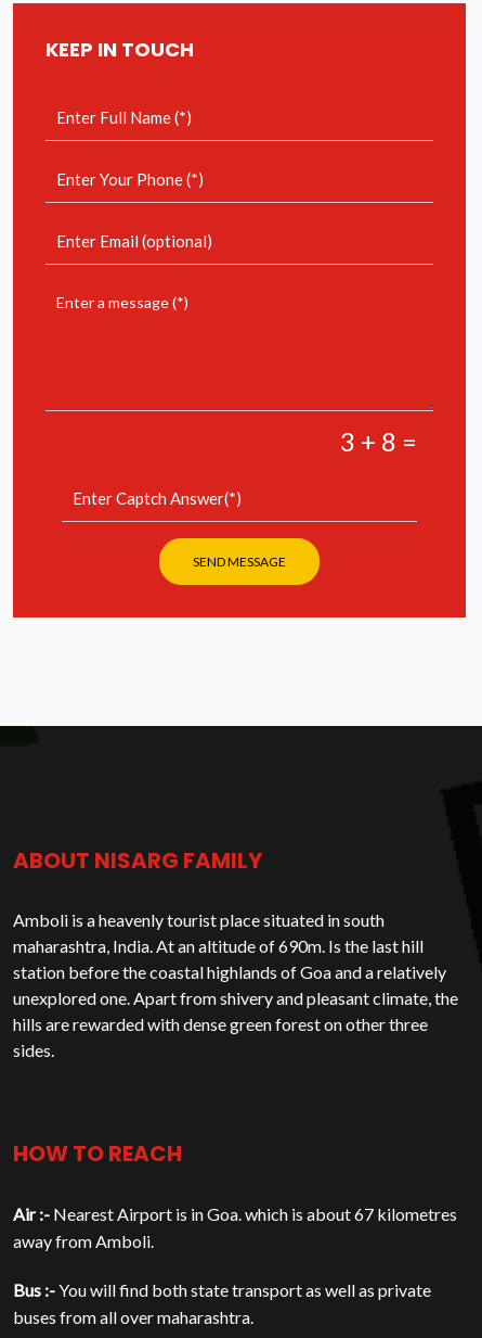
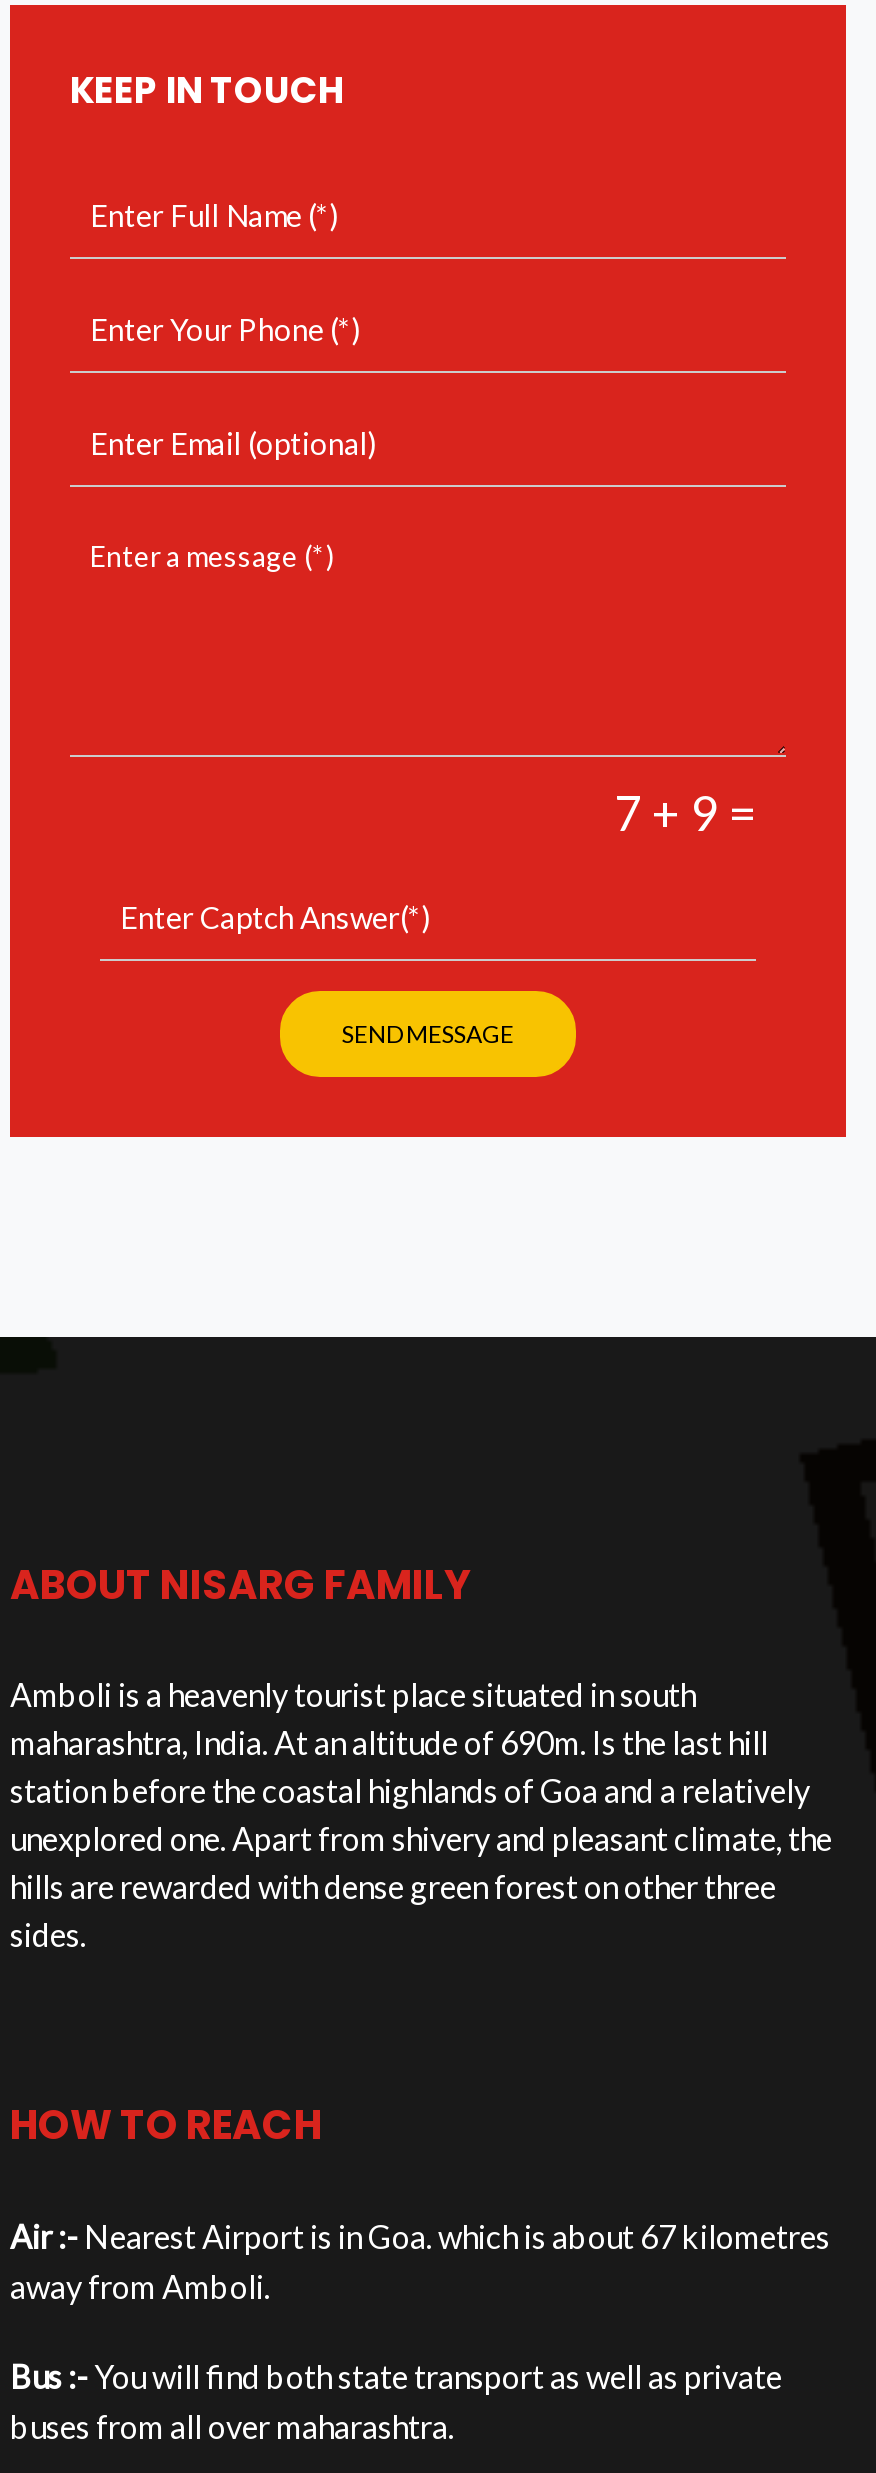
- 3 + 8 =
+ 7 + 9 =
